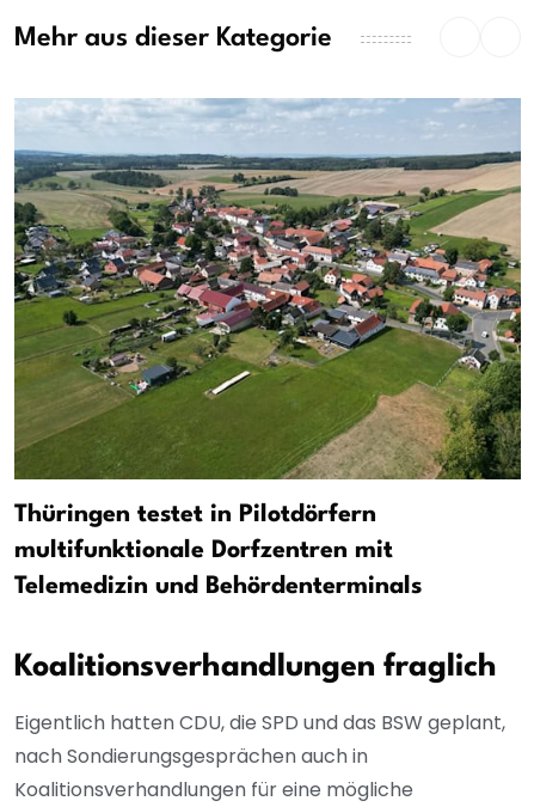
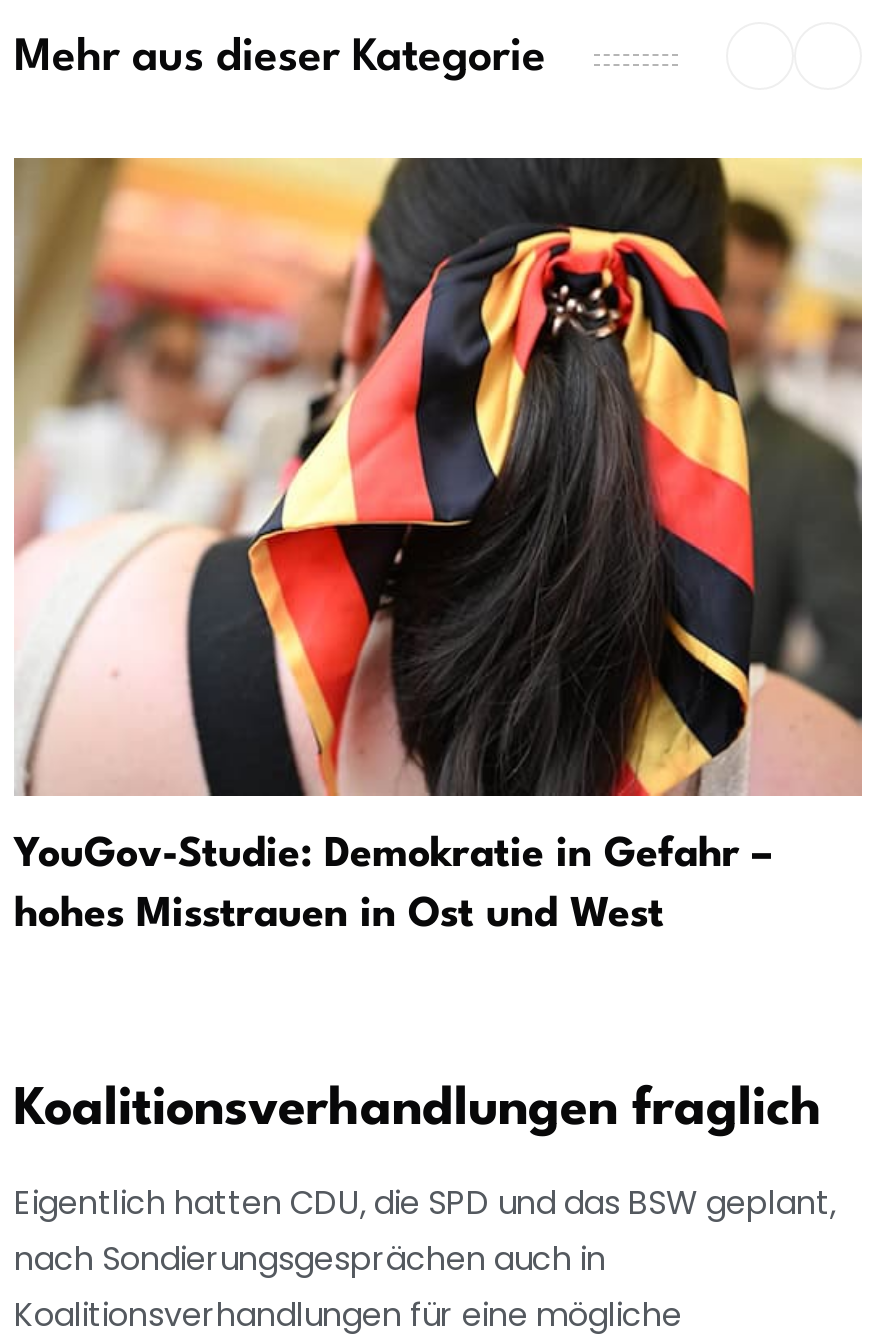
- [image]
- Thüringen testet in Pilotdörfern
- multifunktionale Dorfzentren mit
- Telemedizin und Behördenterminals
+ [image]
+ YouGov-Studie: Demokratie in Gefahr –
+ hohes Misstrauen in Ost und West
